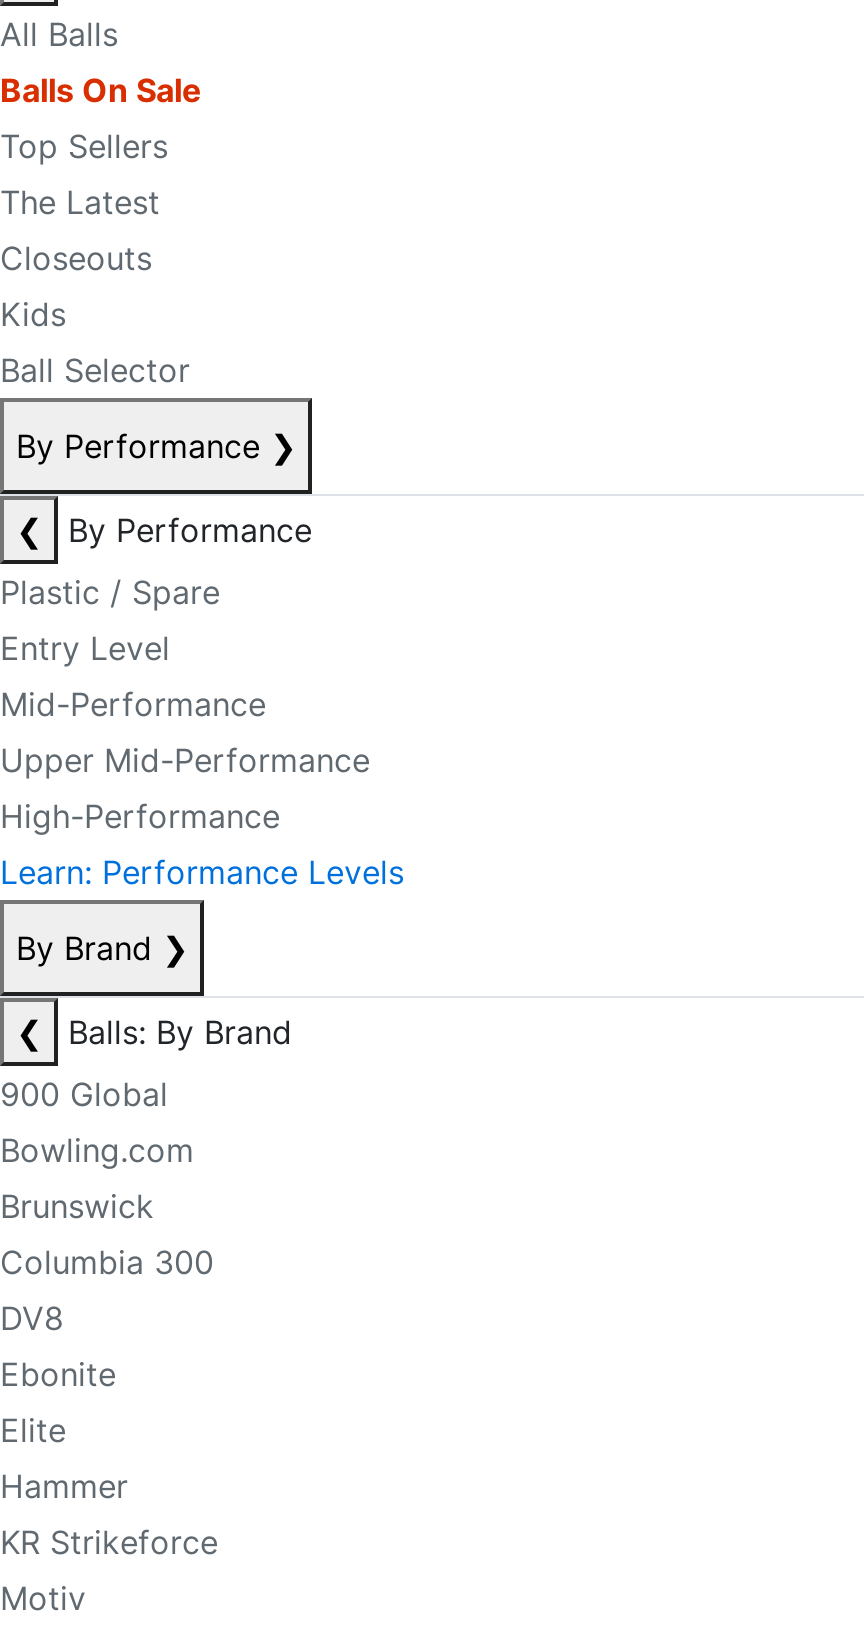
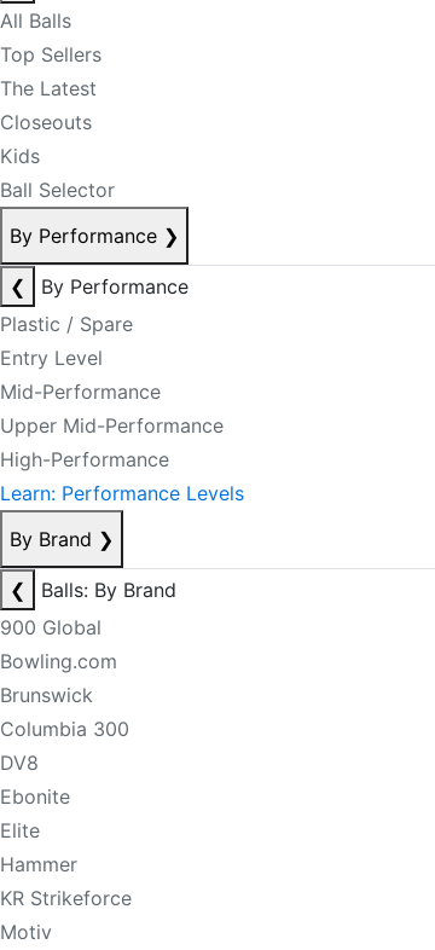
- Balls On Sale
